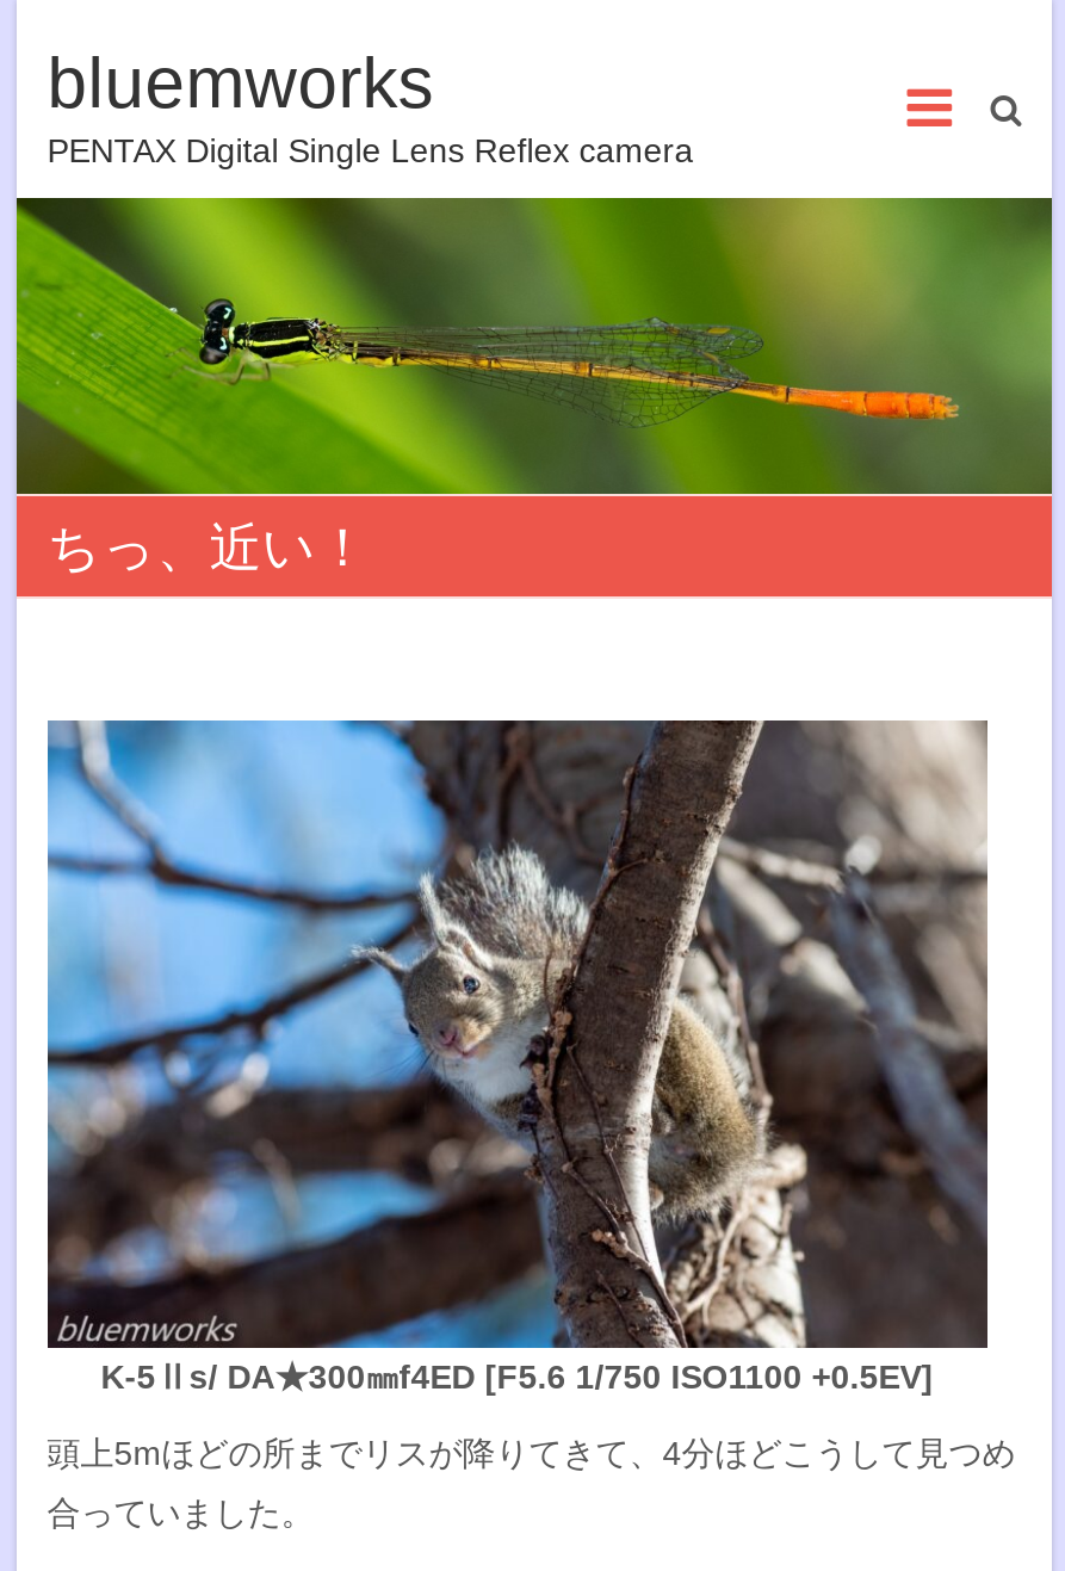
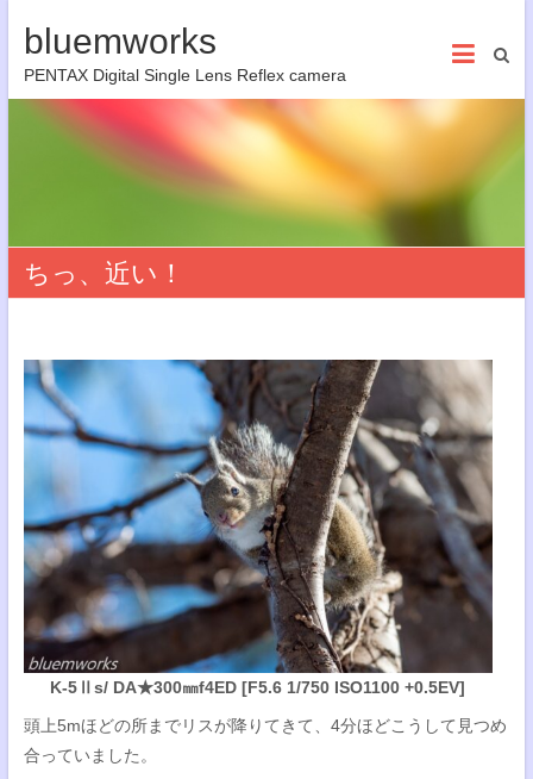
- [image]
+ [image]
